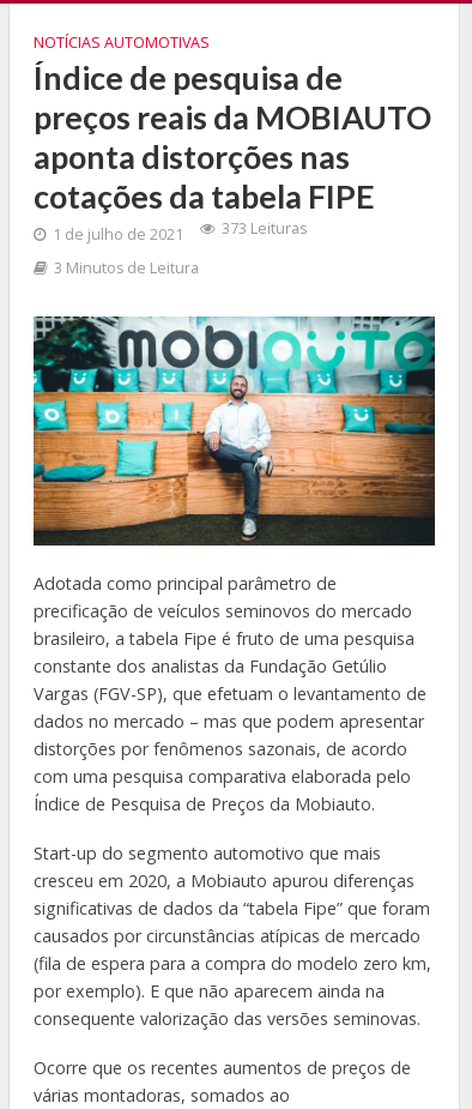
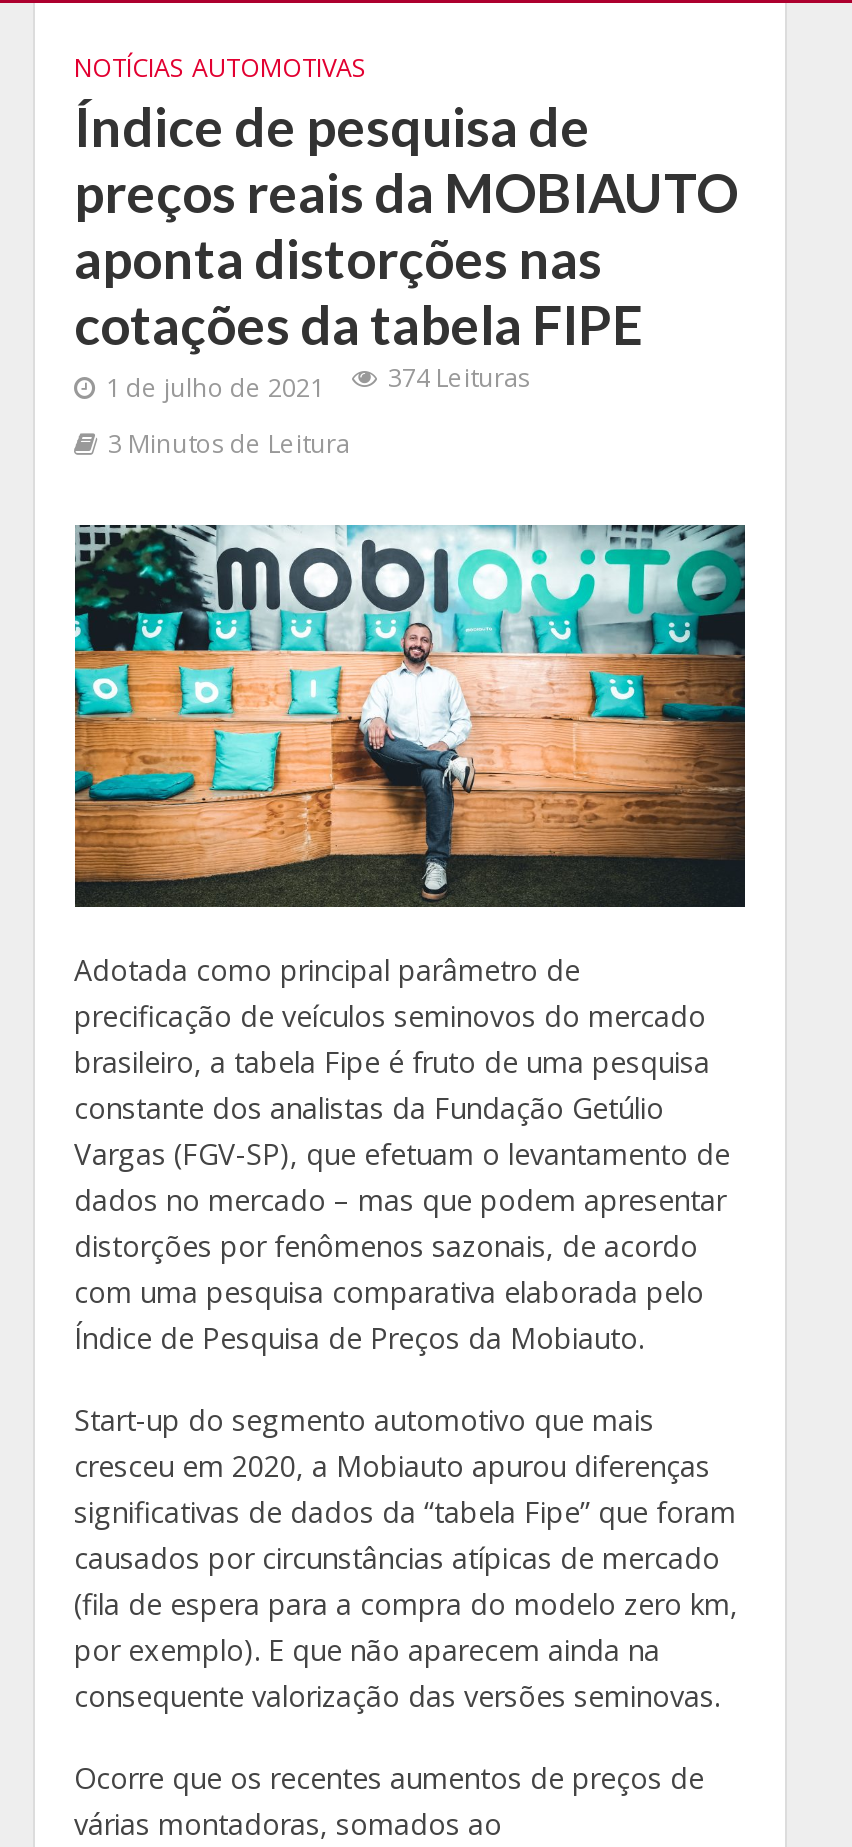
- 1 de julho de 2021 373 Leituras
+ 1 de julho de 2021 374 Leituras
